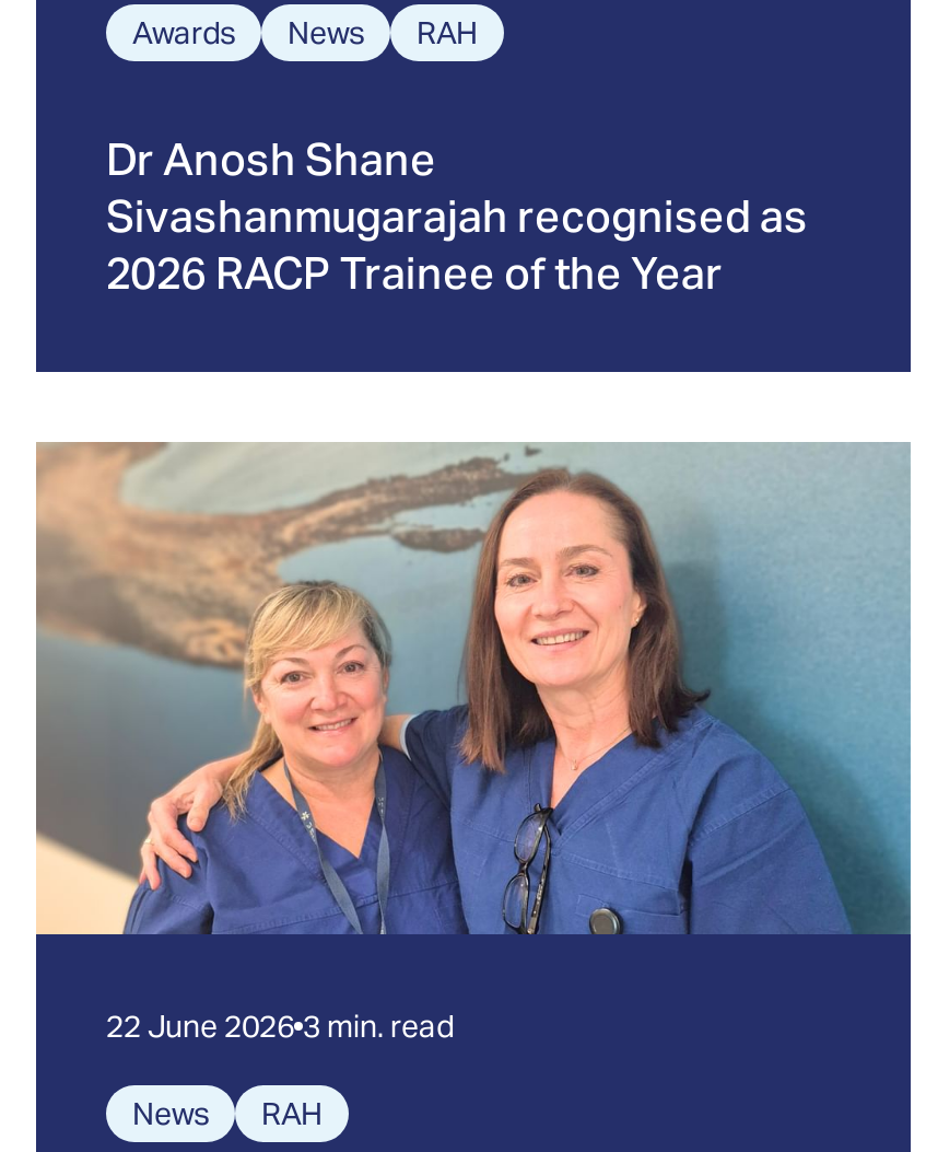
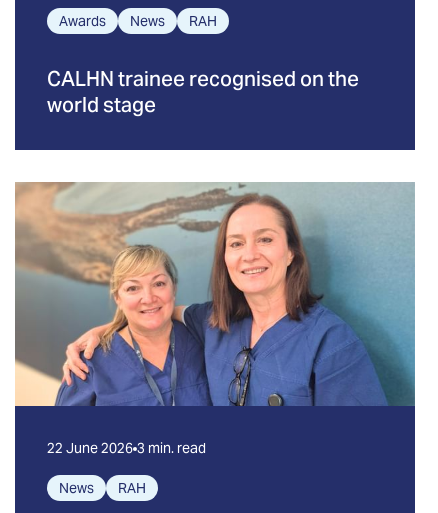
- Dr Anosh Shane
- Sivashanmugarajah recognised as
- 2026 RACP Trainee of the Year
+ CALHN trainee recognised on the
+ world stage
